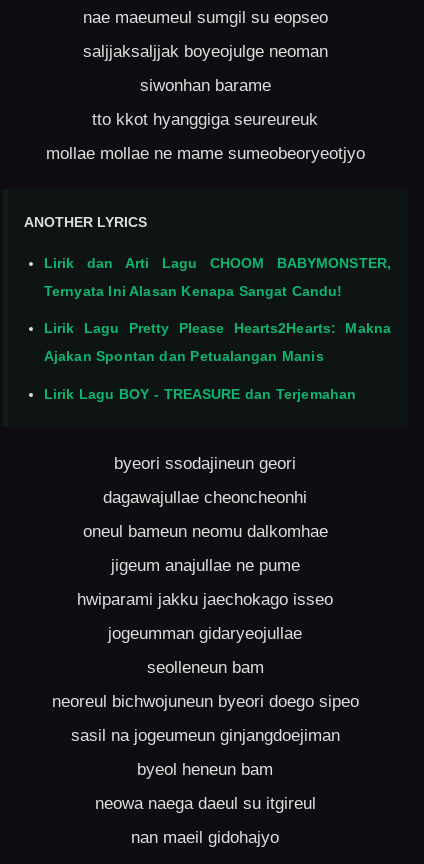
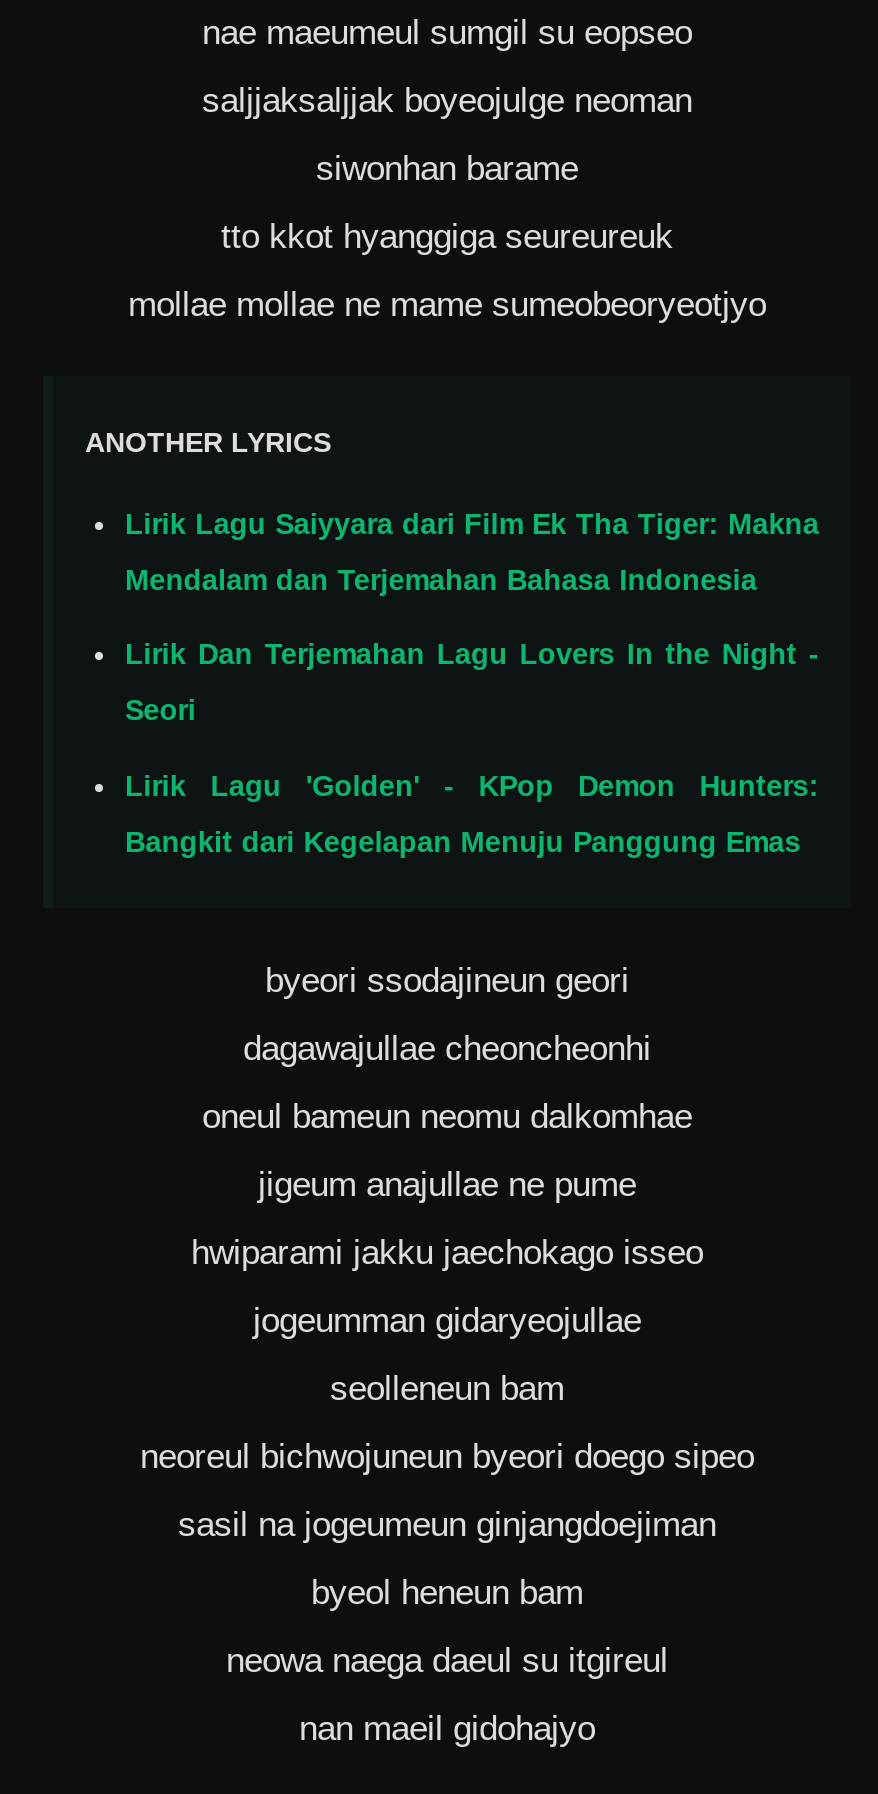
- Lirik dan Arti Lagu CHOOM BABYMONSTER,
- Ternyata Ini Alasan Kenapa Sangat Candu!
- Lirik Lagu Pretty Please Hearts2Hearts: Makna
- Ajakan Spontan dan Petualangan Manis
- Lirik Lagu BOY - TREASURE dan Terjemahan
+ Lirik Lagu Saiyyara dari Film Ek Tha Tiger: Makna
+ Mendalam dan Terjemahan Bahasa Indonesia
+ Lirik Dan Terjemahan Lagu Lovers In the Night -
+ Seori
+ Lirik Lagu 'Golden' - KPop Demon Hunters:
+ Bangkit dari Kegelapan Menuju Panggung Emas
